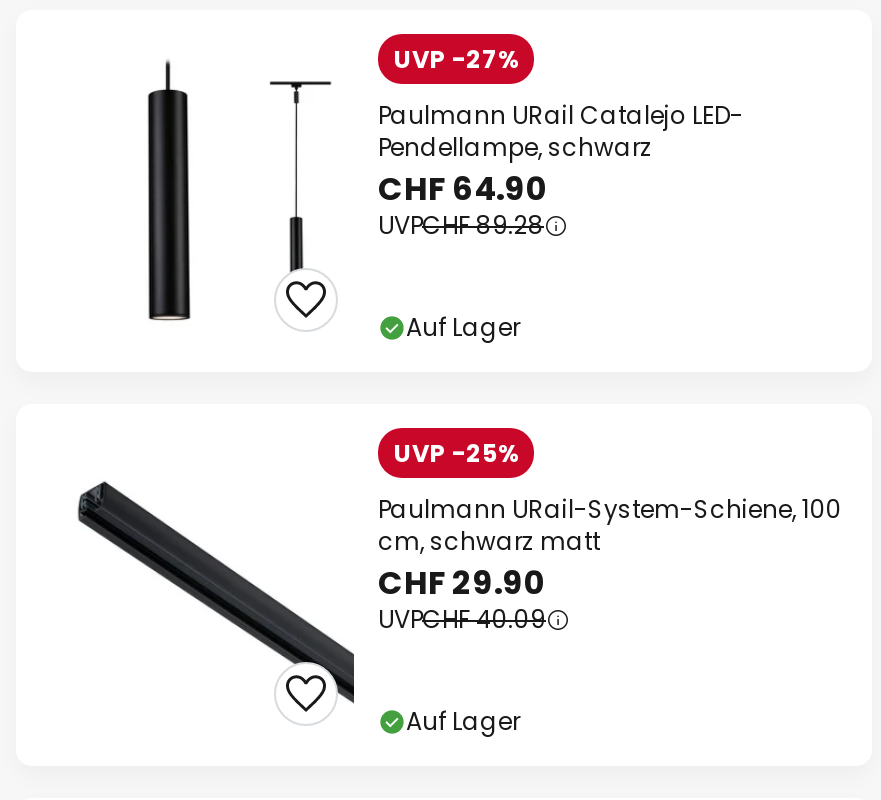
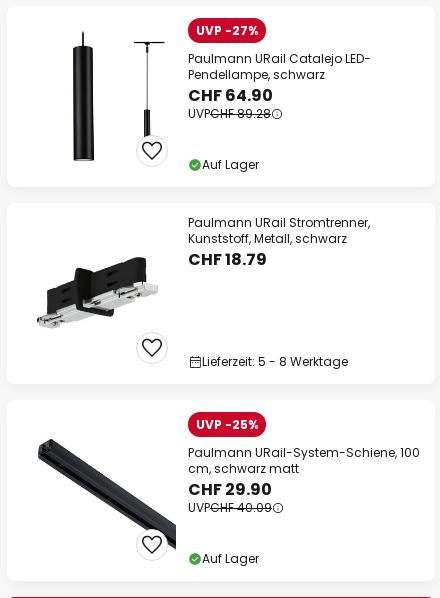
+ [image]
+ Paulmann URail Stromtrenner,
+ Kunststoff, Metall, schwarz
+ CHF 18.79

+ Lieferzeit: 5 - 8 Werktage
